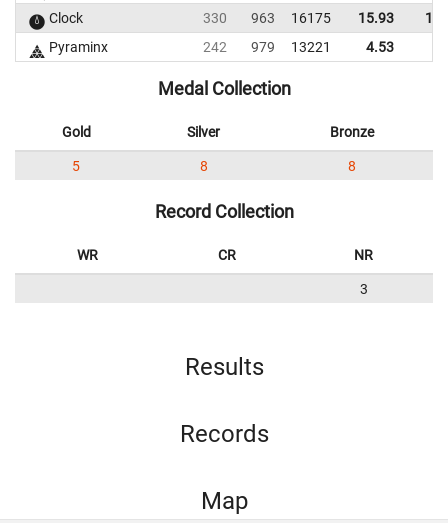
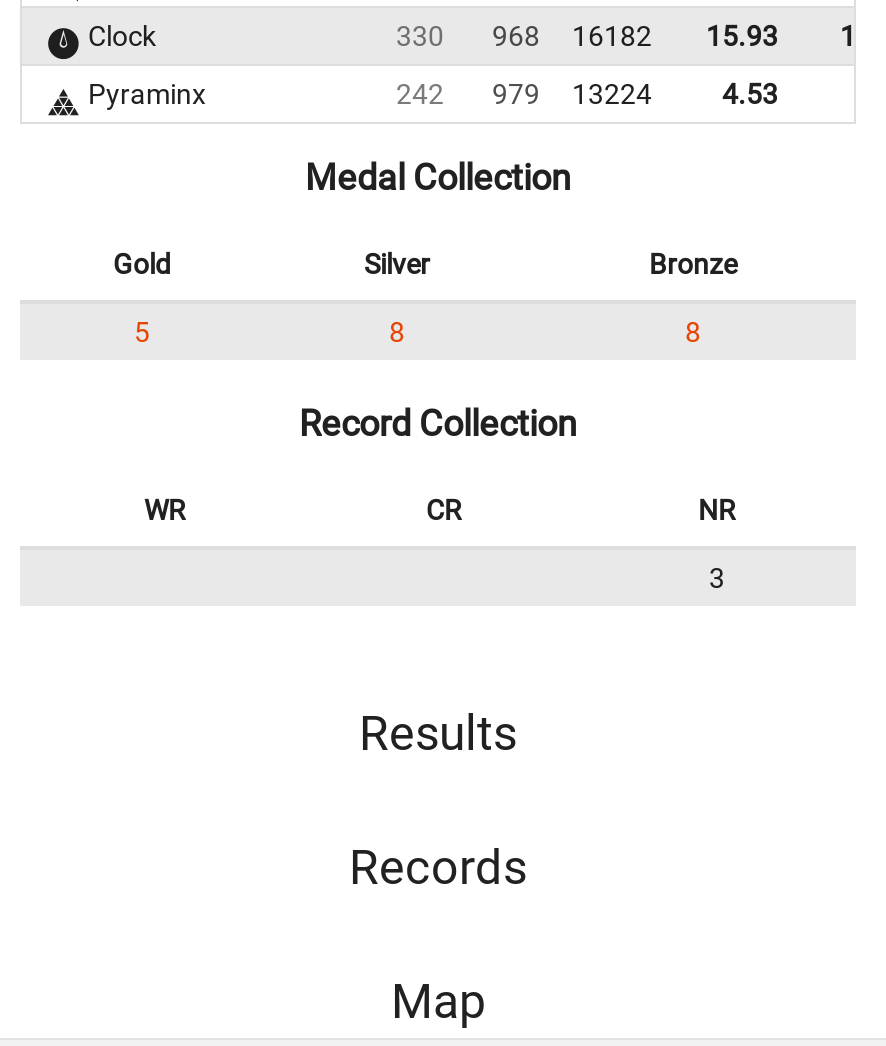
- 963
+ 968

- 16175
+ 16182

- 242 979 13221
+ 242 979 13224
